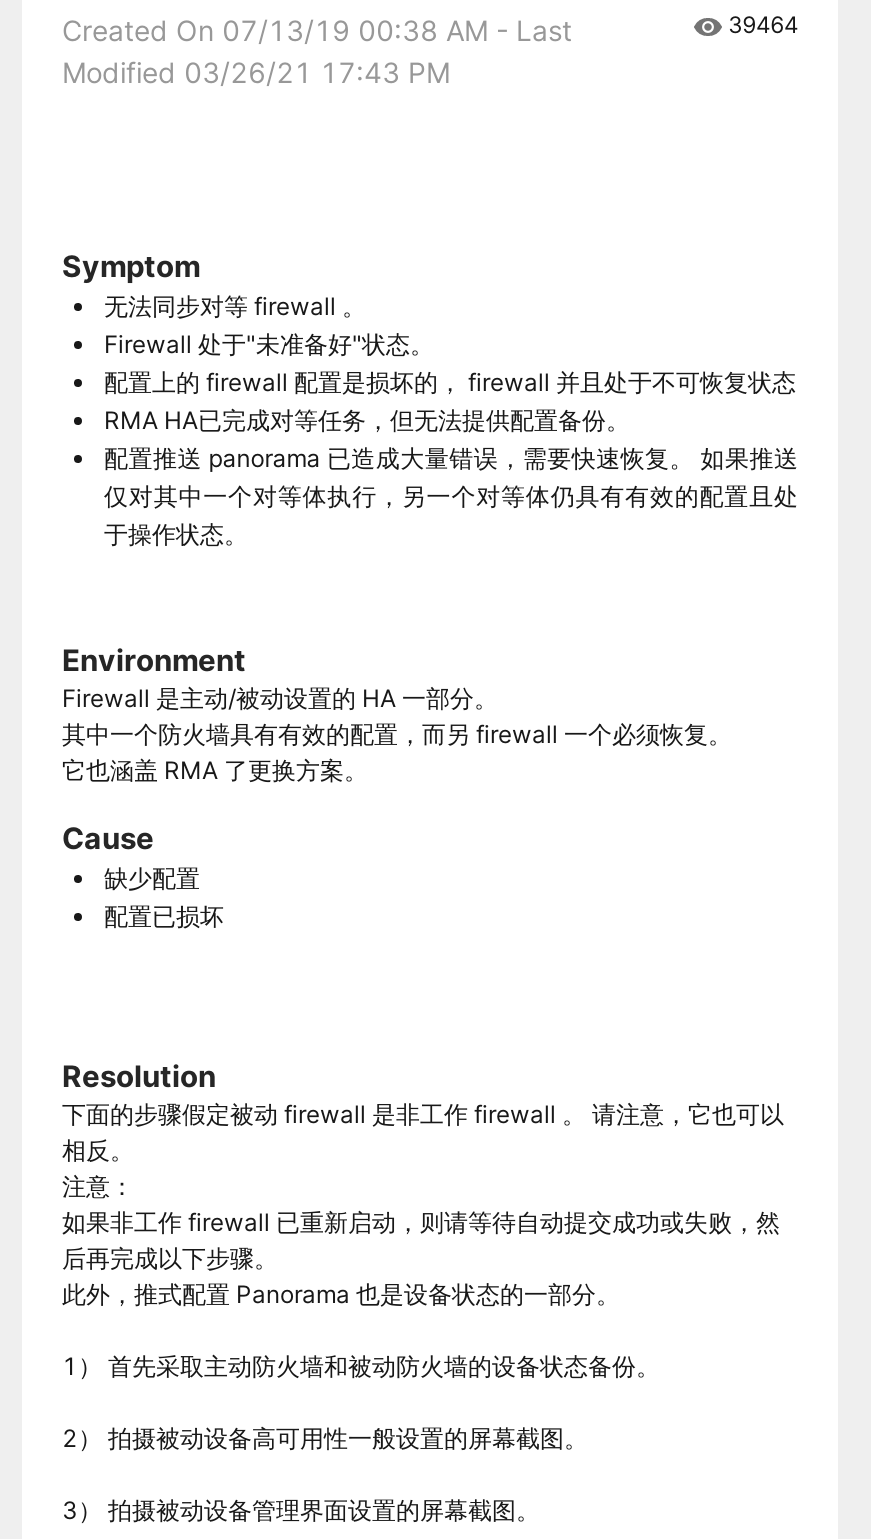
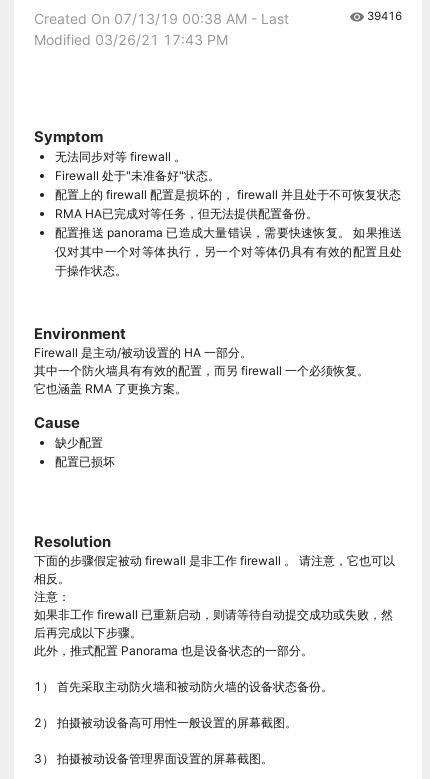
- 39464
+ 39416
